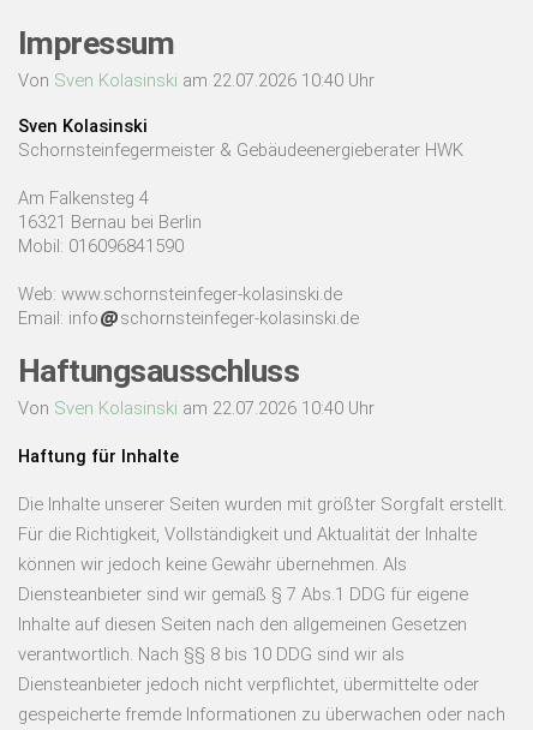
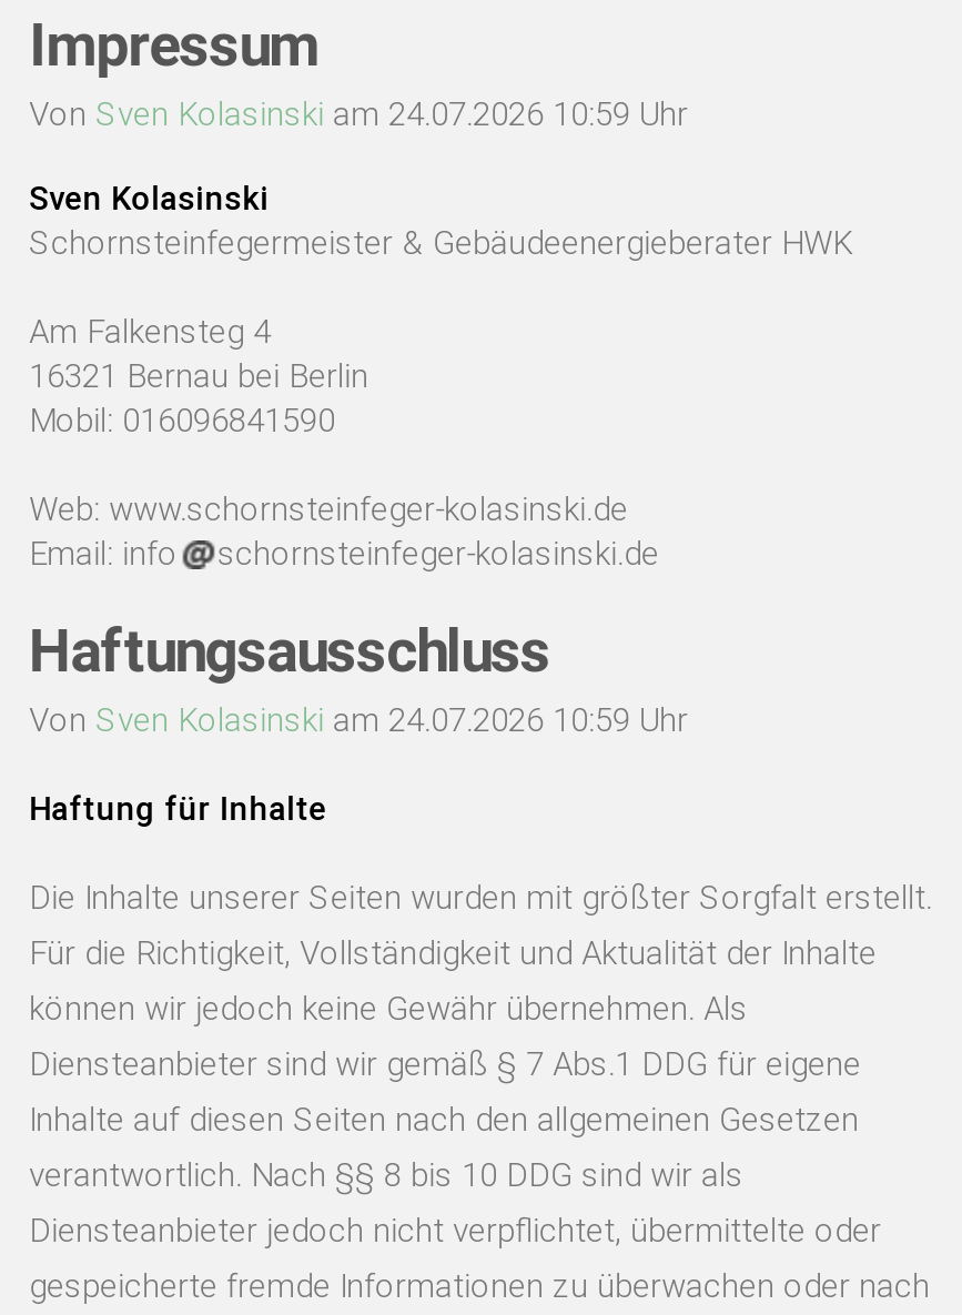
- Von Sven Kolasinski am 22.07.2026 10:40 Uhr
+ Von Sven Kolasinski am 24.07.2026 10:59 Uhr

- Von Sven Kolasinski am 22.07.2026 10:40 Uhr
+ Von Sven Kolasinski am 24.07.2026 10:59 Uhr
